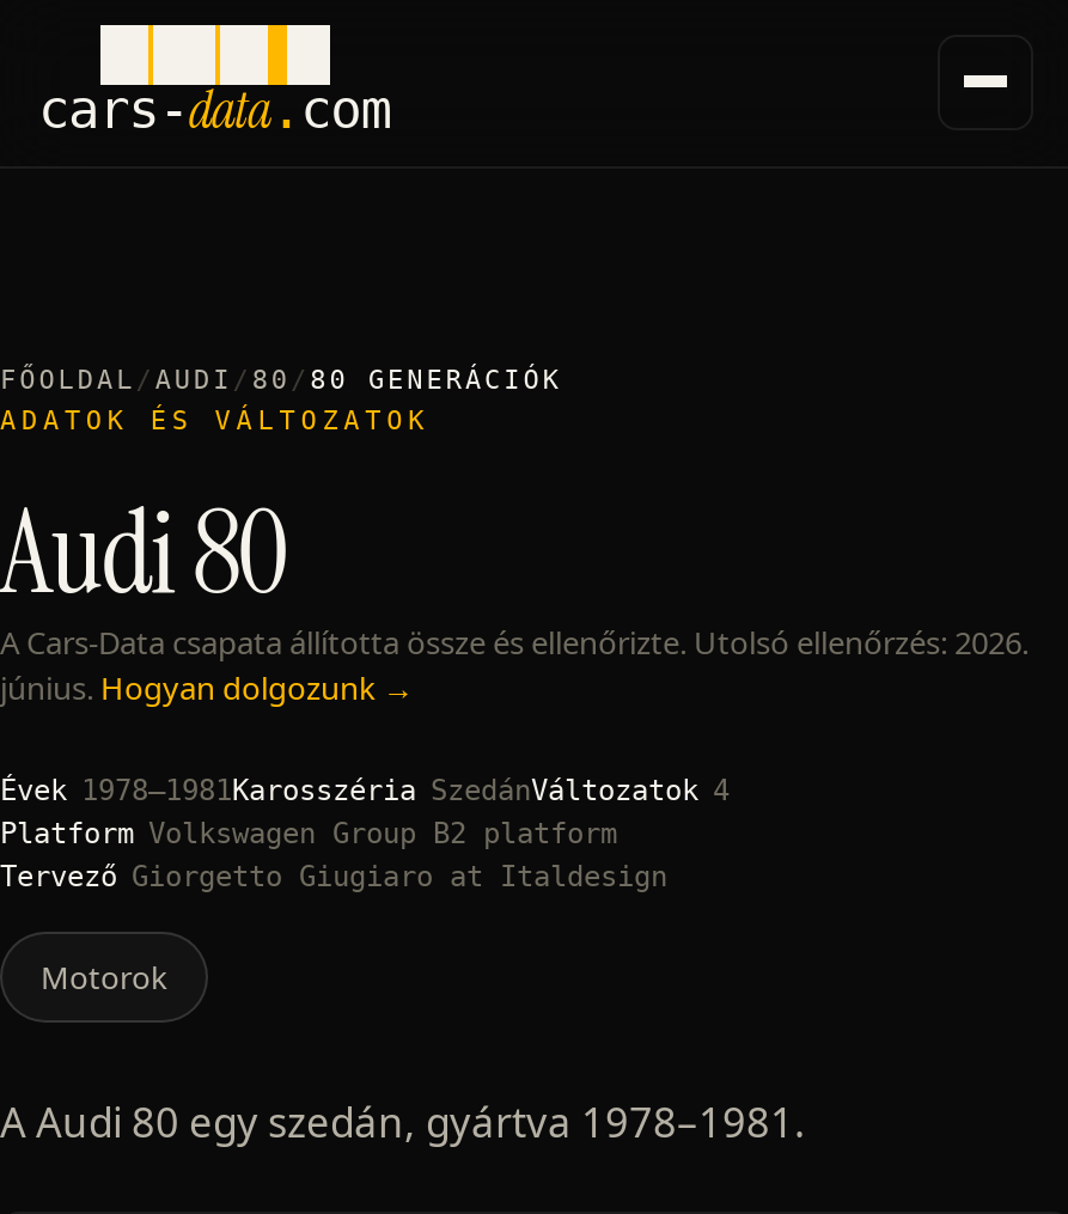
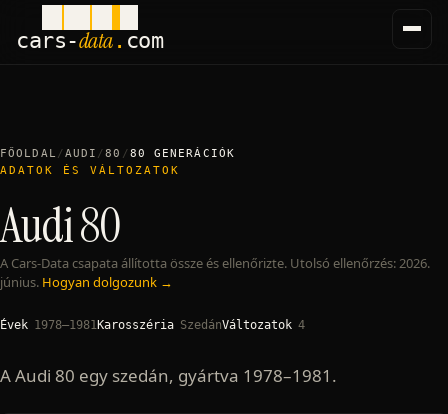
- Platform Volkswagen Group B2 platform
- Tervező Giorgetto Giugiaro at Italdesign
- Motorok
